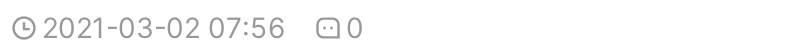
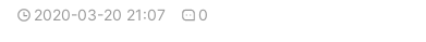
- 2021-03-02 07:56 0
+ 2020-03-20 21:07 0
